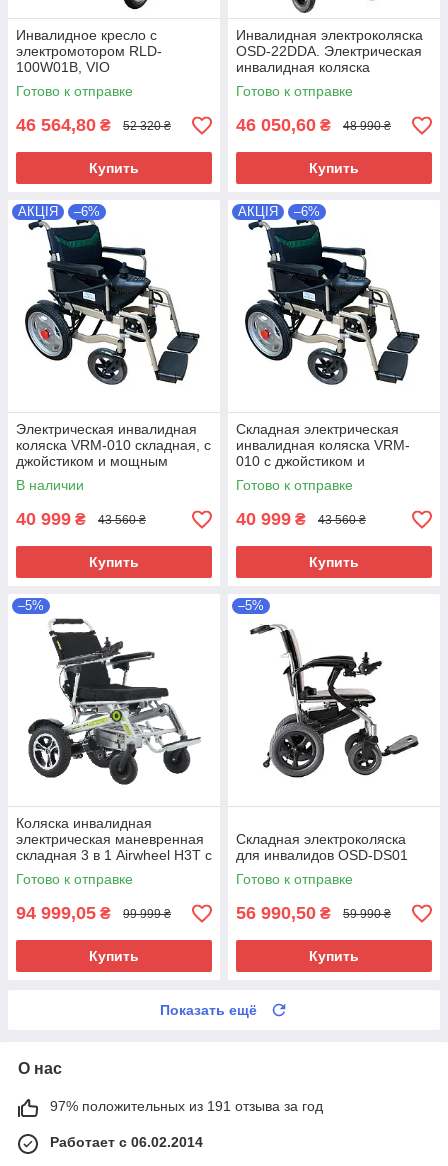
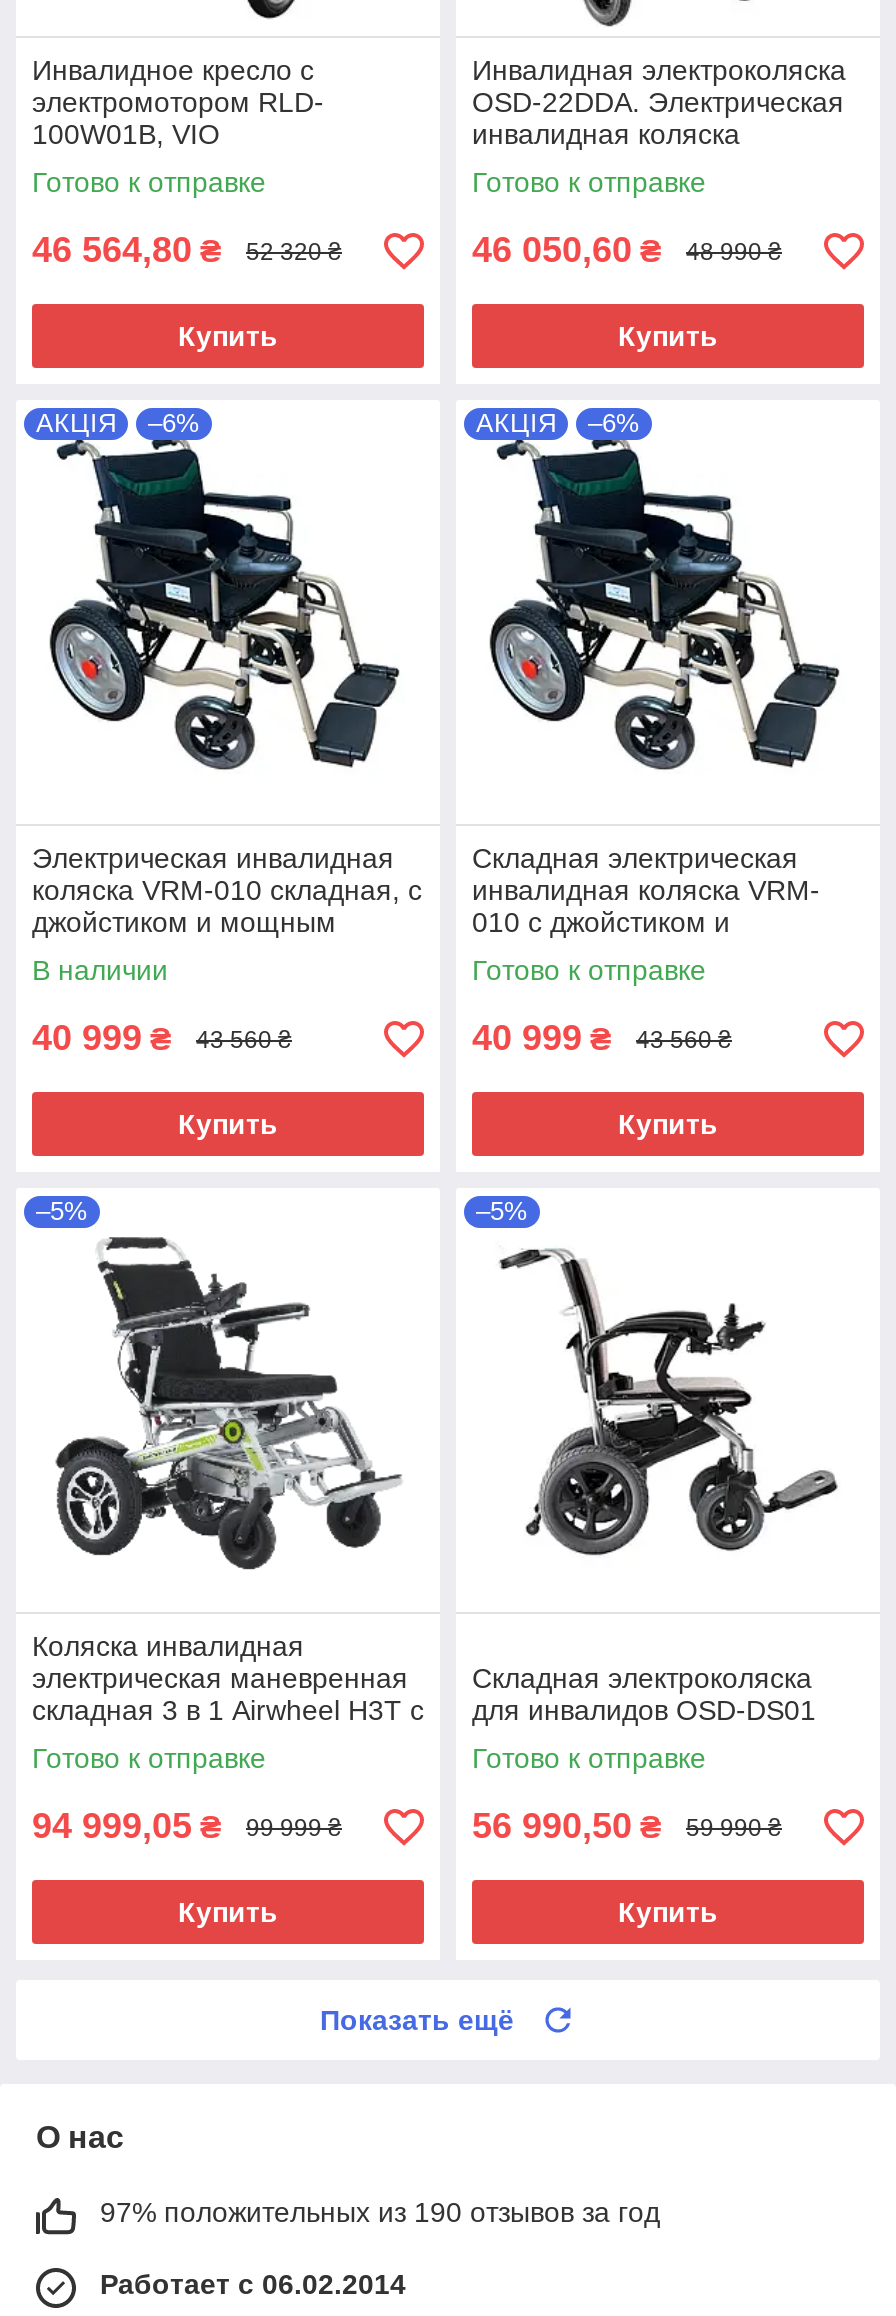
- 97% положительных из 191 отзыва за год
+ 97% положительных из 190 отзывов за год
